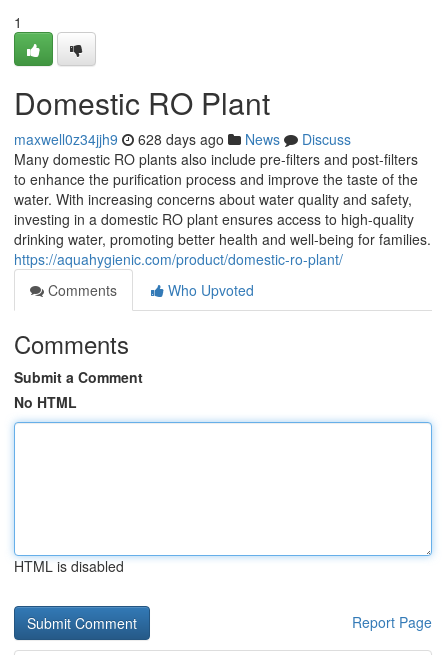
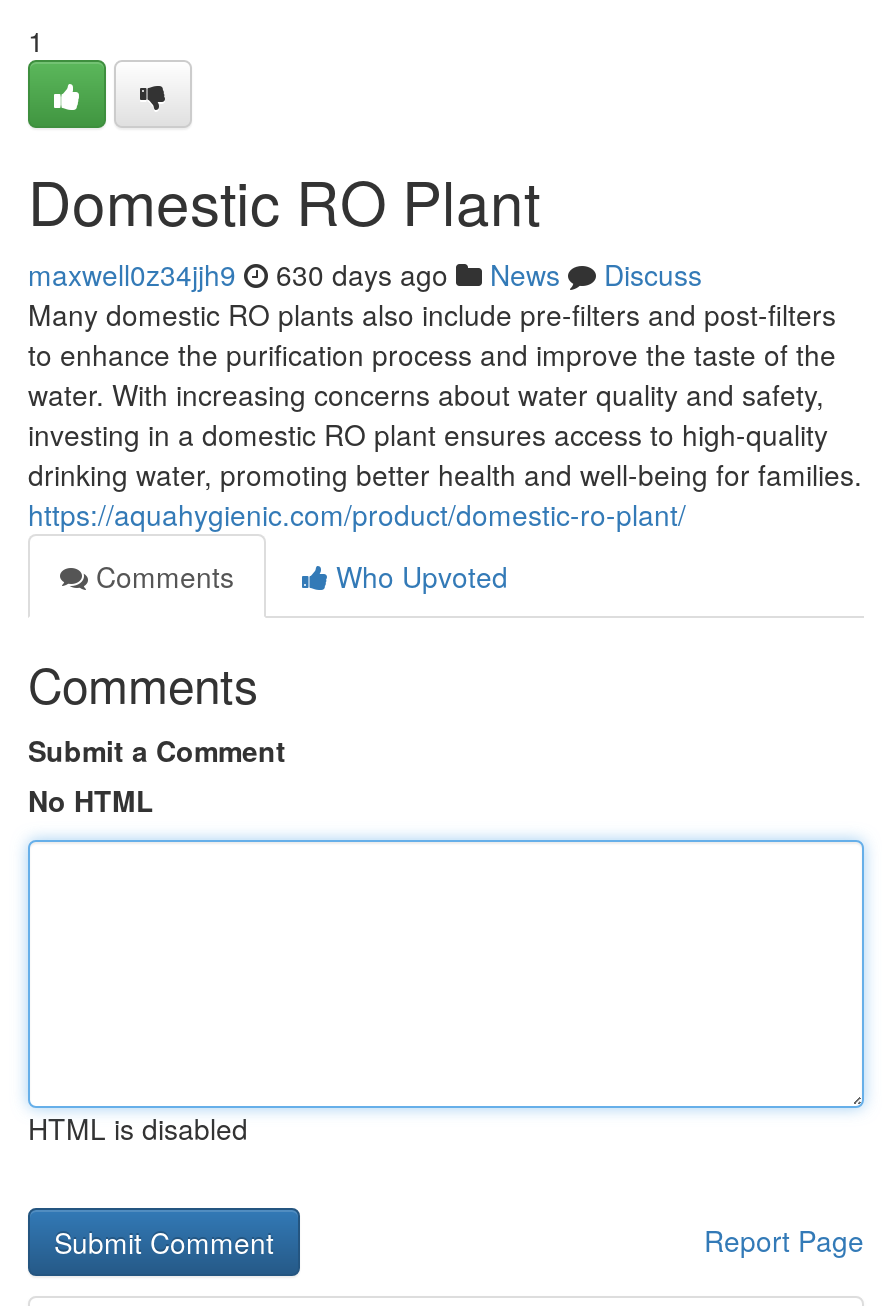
- maxwell0z34jjh9 628 days ago News Discuss
+ maxwell0z34jjh9 630 days ago News Discuss
